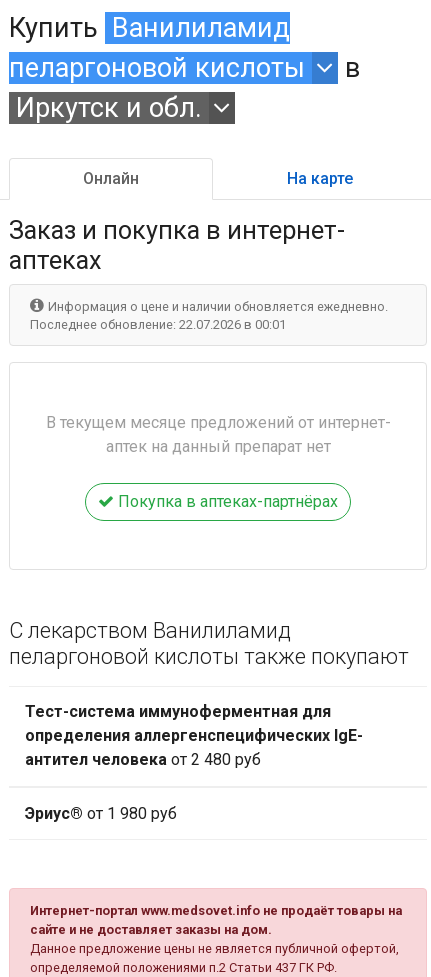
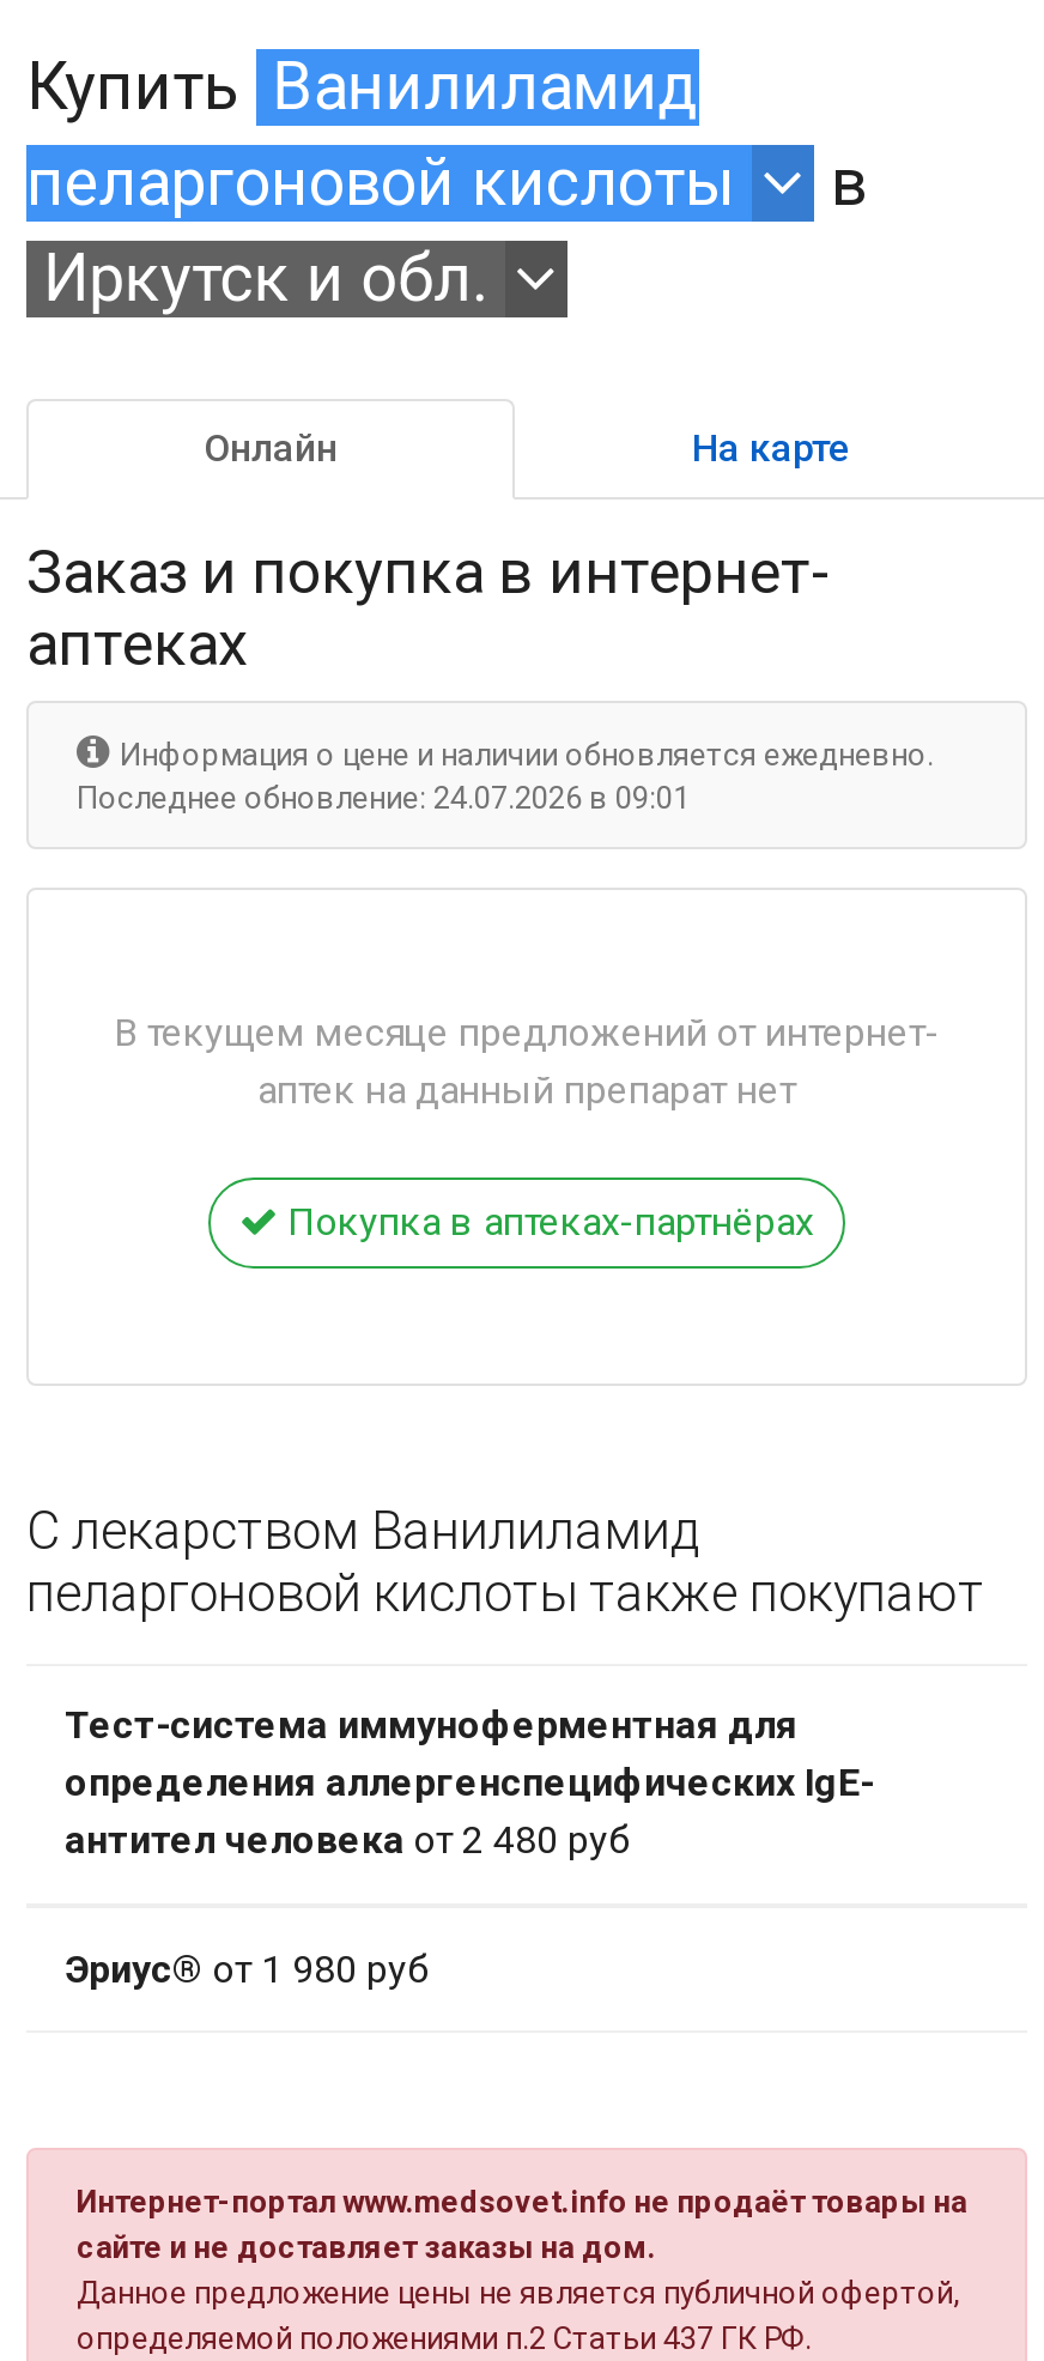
- Последнее обновление: 22.07.2026 в 00:01
+ Последнее обновление: 24.07.2026 в 09:01
